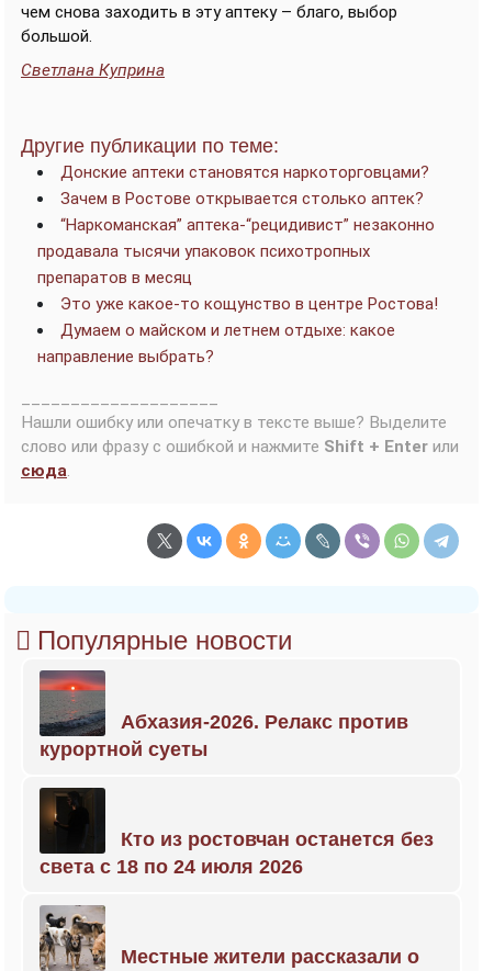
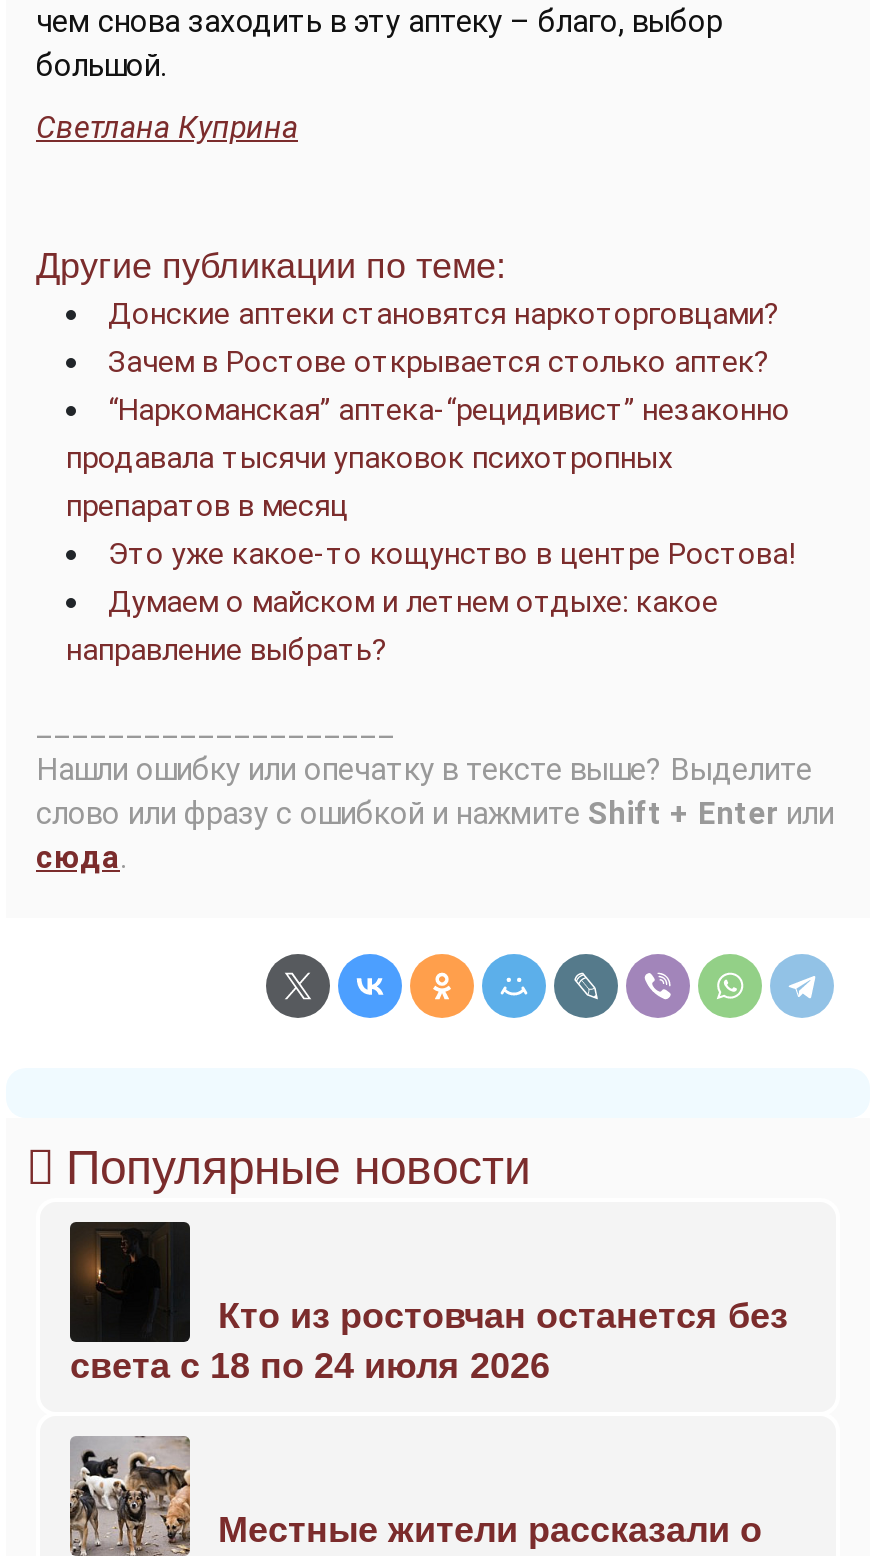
- [image]
- Абхазия-2026. Релакс против
- курортной суеты
